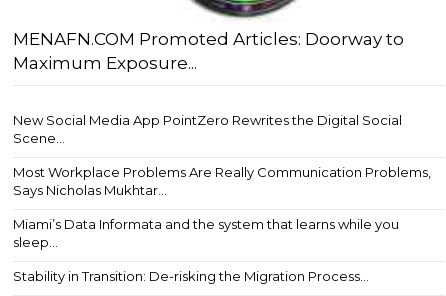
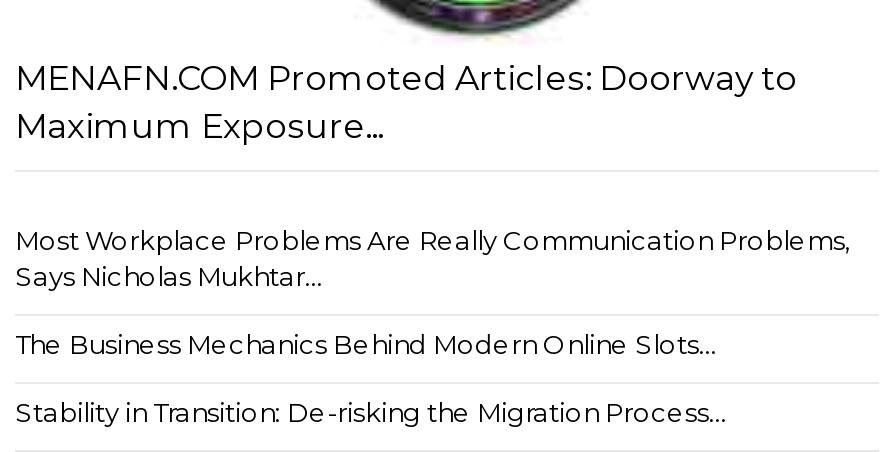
- New Social Media App PointZero Rewrites the Digital Social
- Scene...

- Miami’s Data Informata and the system that learns while you
- sleep...
+ The Business Mechanics Behind Modern Online Slots...
